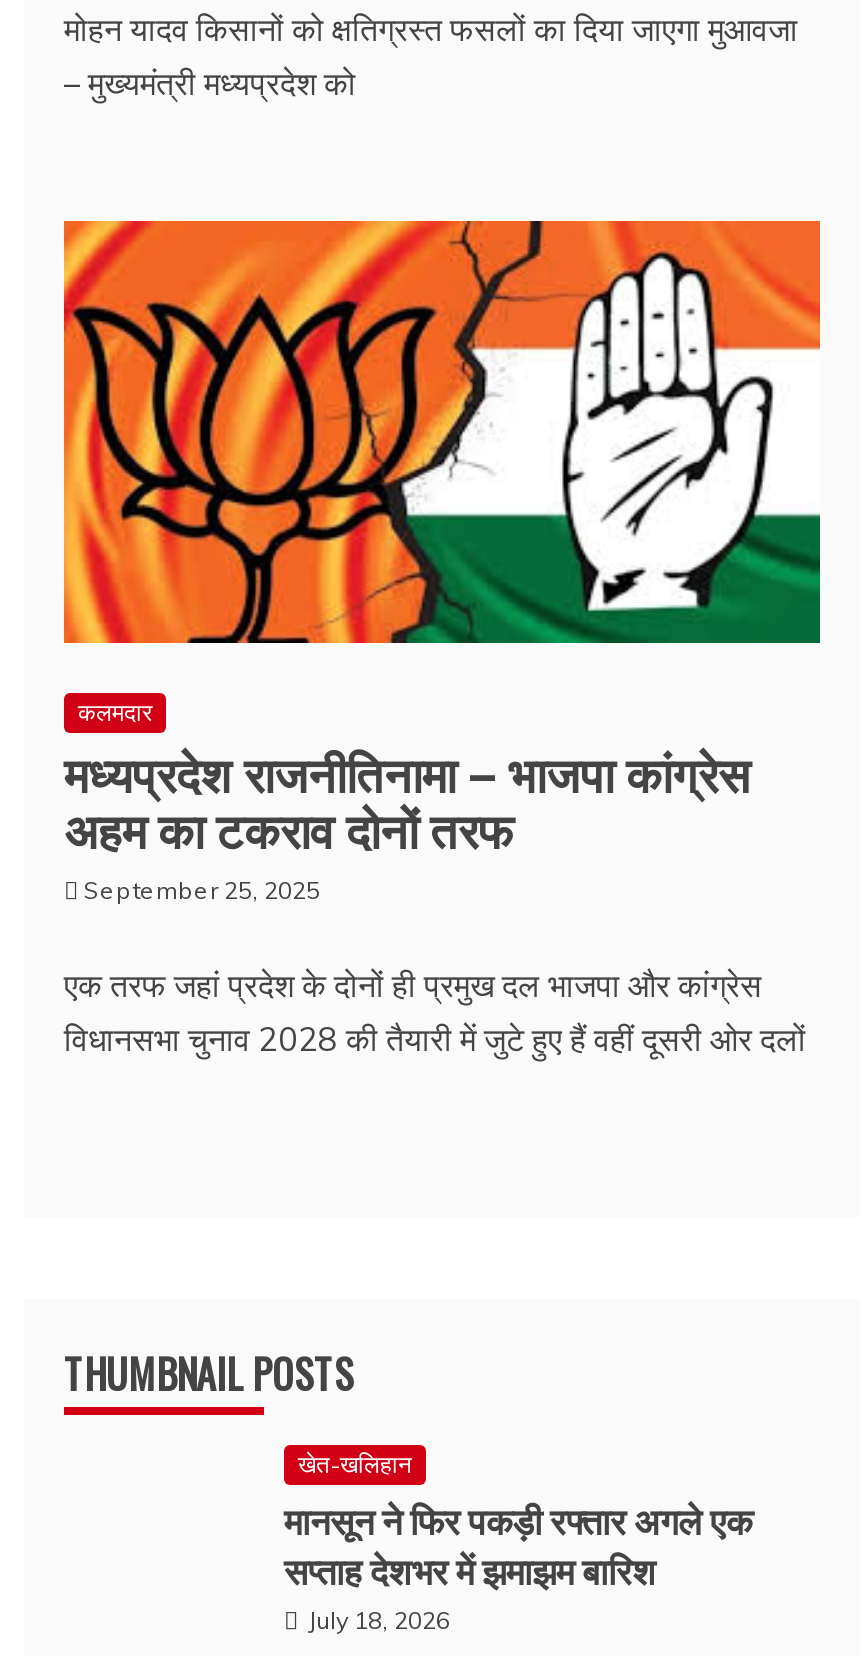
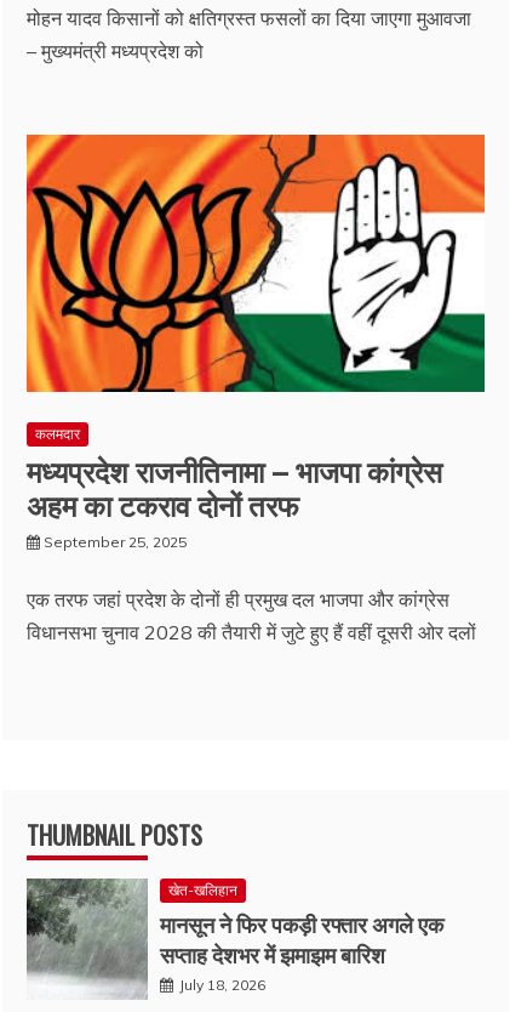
+ [image]
